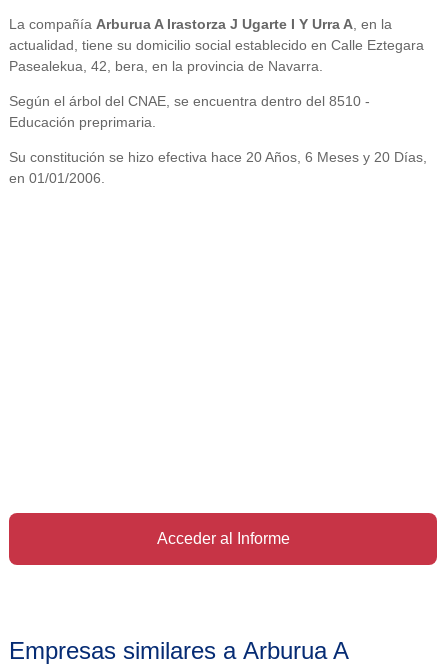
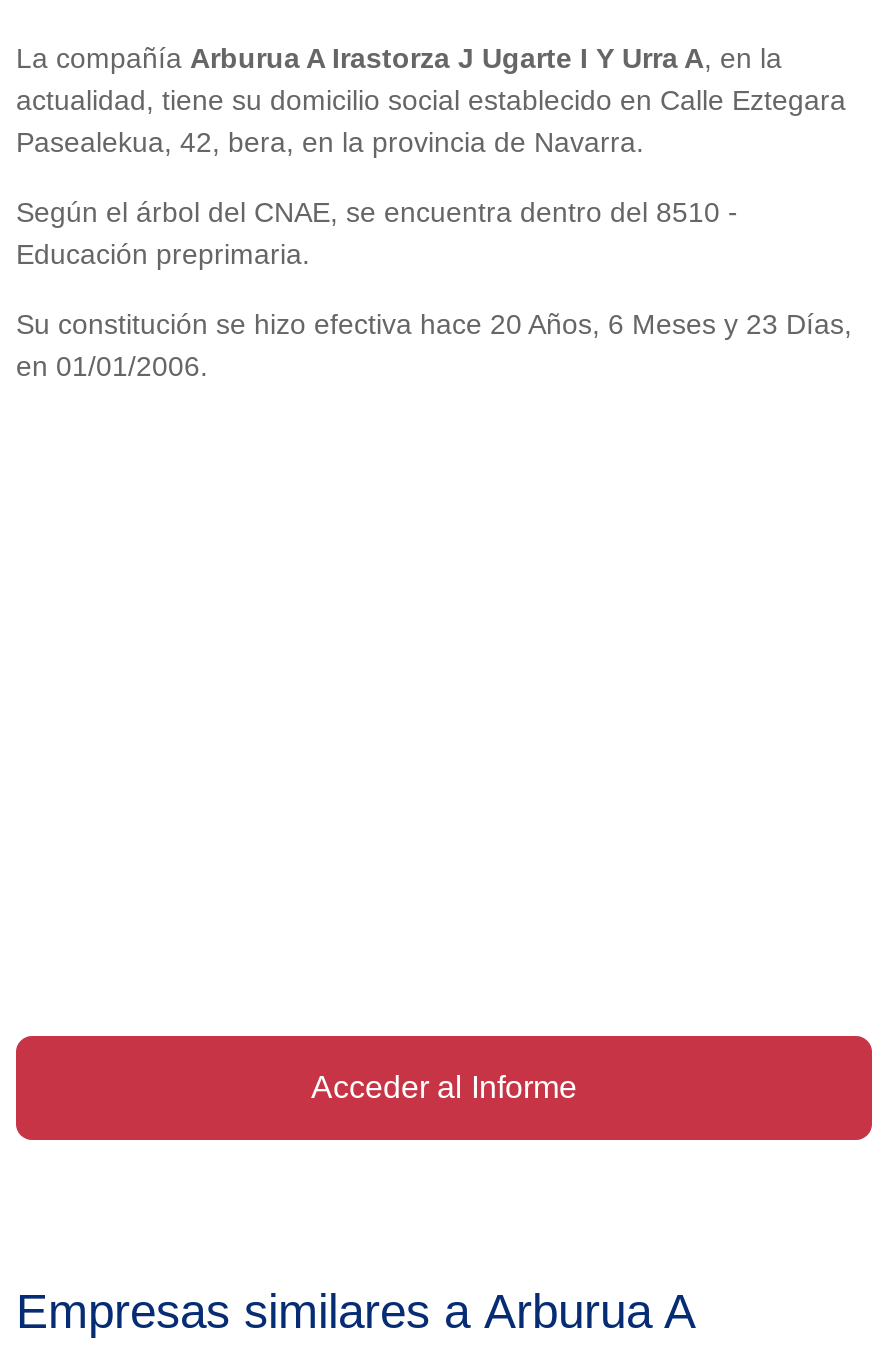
- Su constitución se hizo efectiva hace 20 Años, 6 Meses y 20 Días,
+ Su constitución se hizo efectiva hace 20 Años, 6 Meses y 23 Días,
